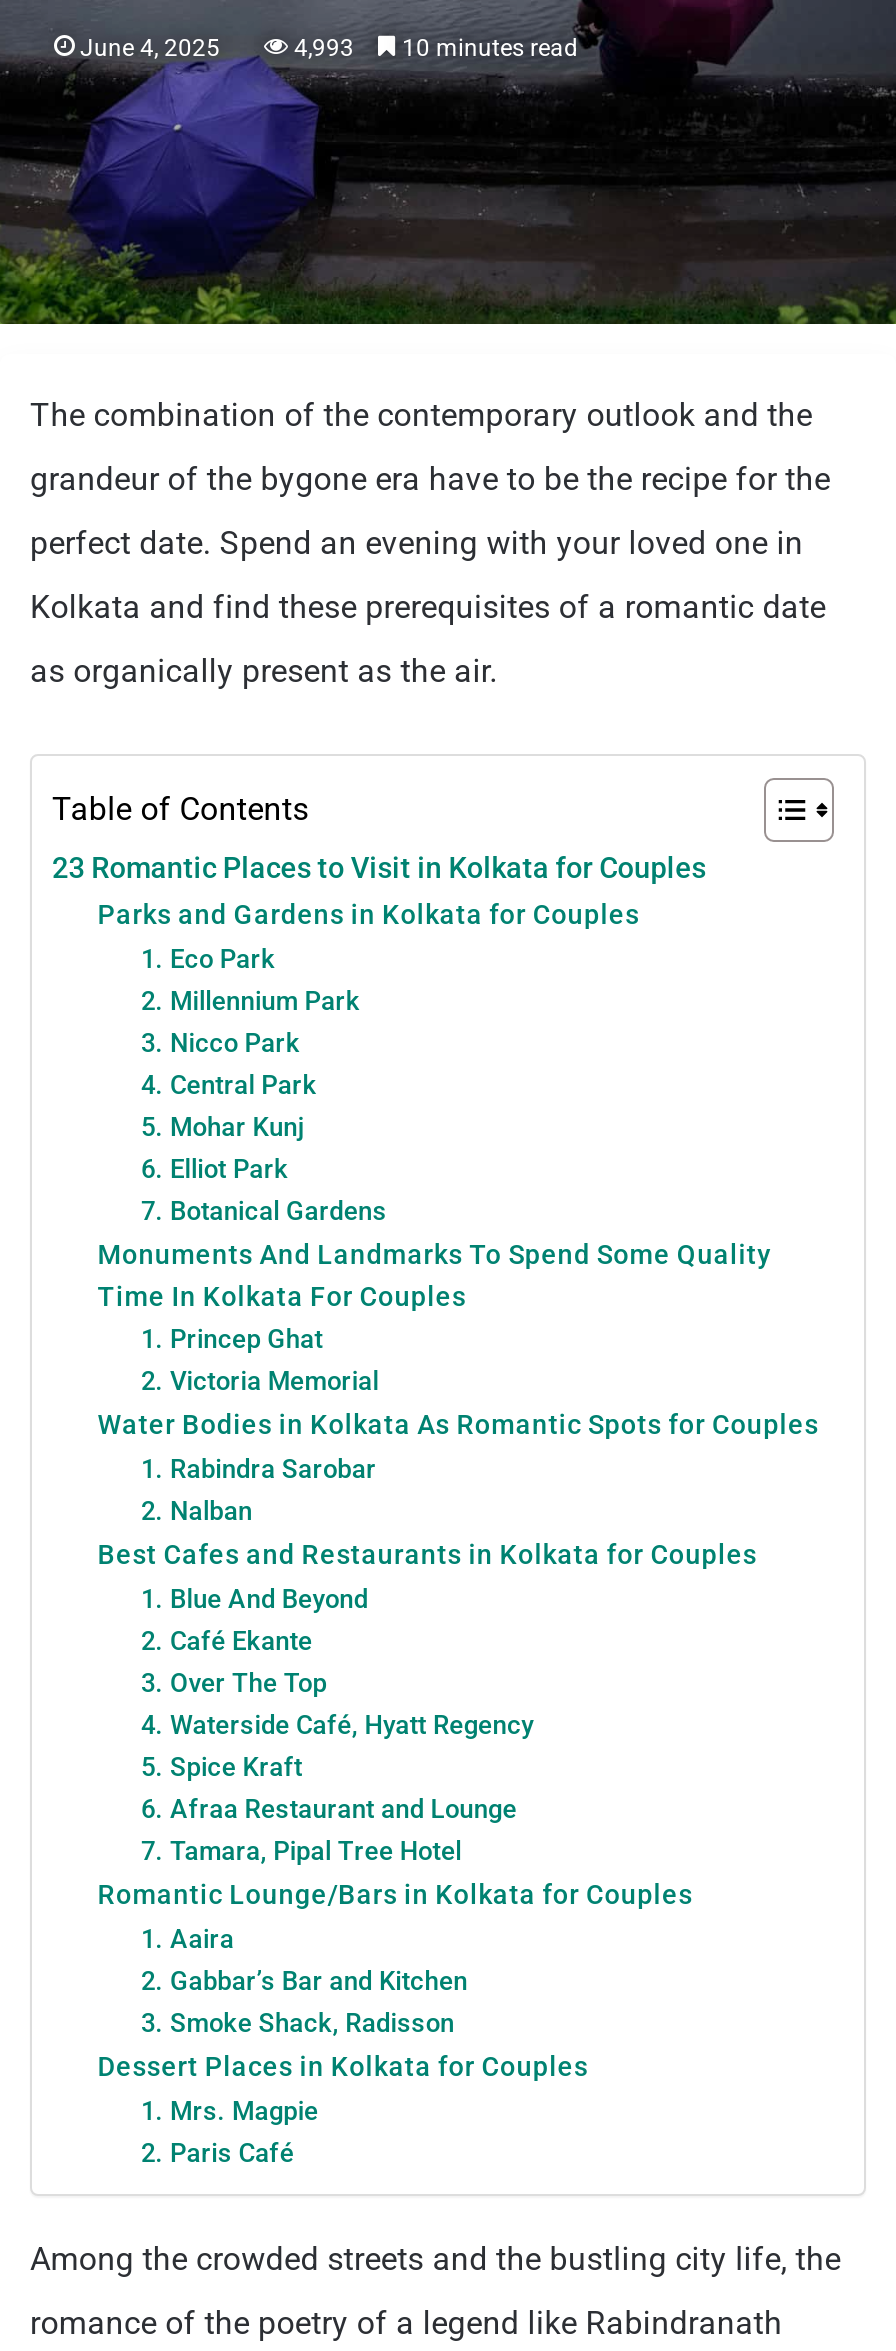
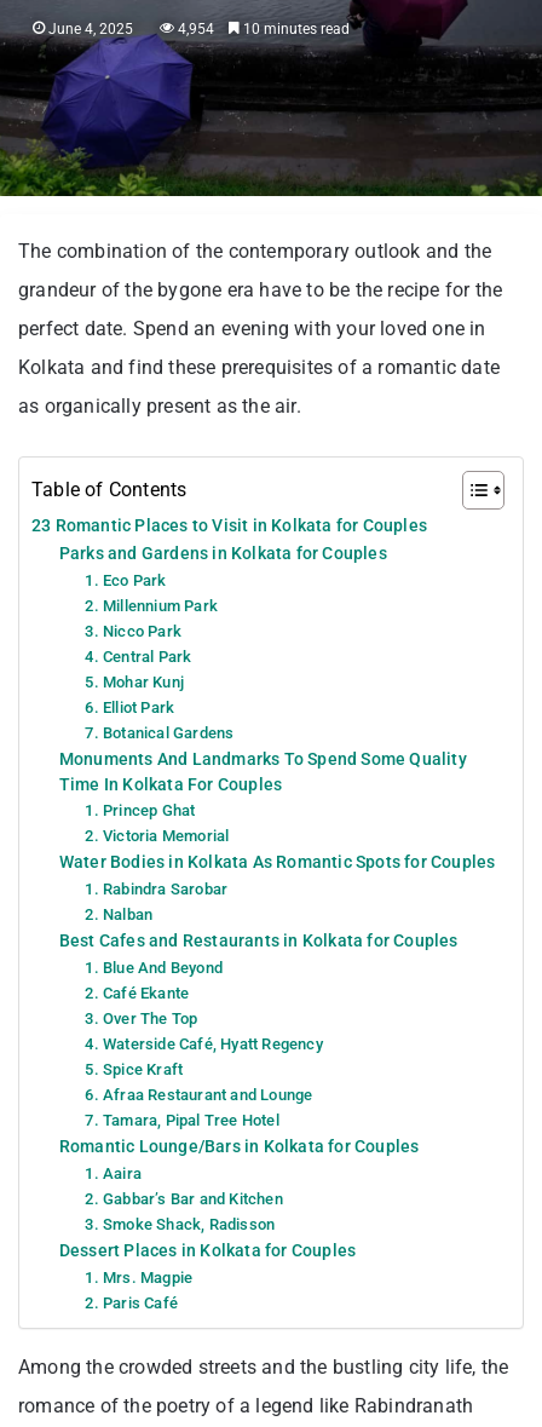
- 4,993 10 minutes read
+ 4,954 10 minutes read
